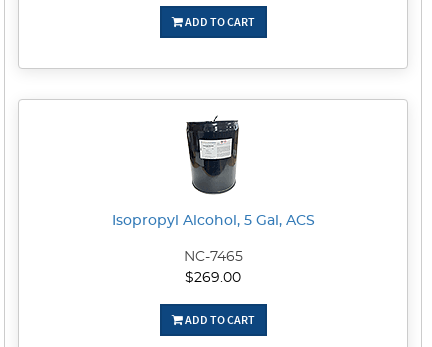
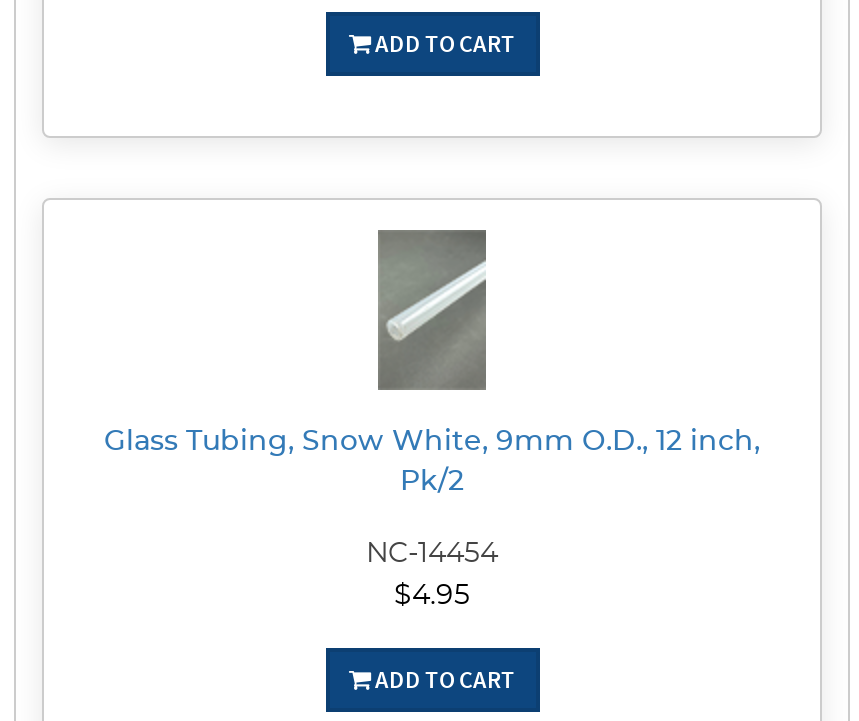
- [image]
- Isopropyl Alcohol, 5 Gal, ACS
+ [image]
+ Glass Tubing, Snow White, 9mm O.D., 12 inch,
+ Pk/2

- NC-7465
+ NC-14454

- $269.00
+ $4.95
